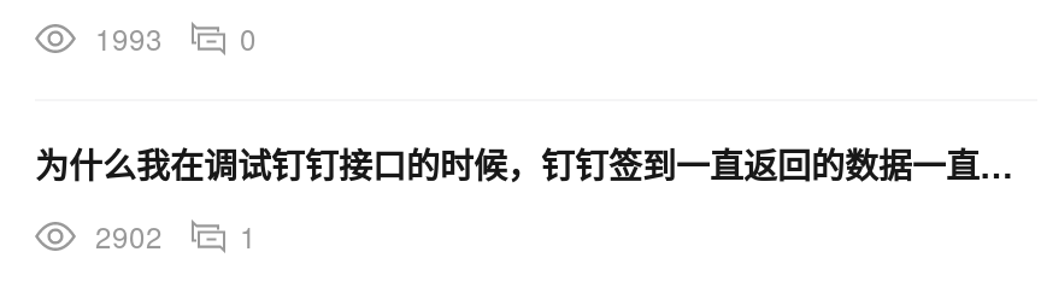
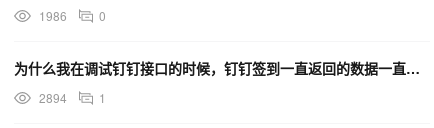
- 1993 0
+ 1986 0

- 2902 1
+ 2894 1
